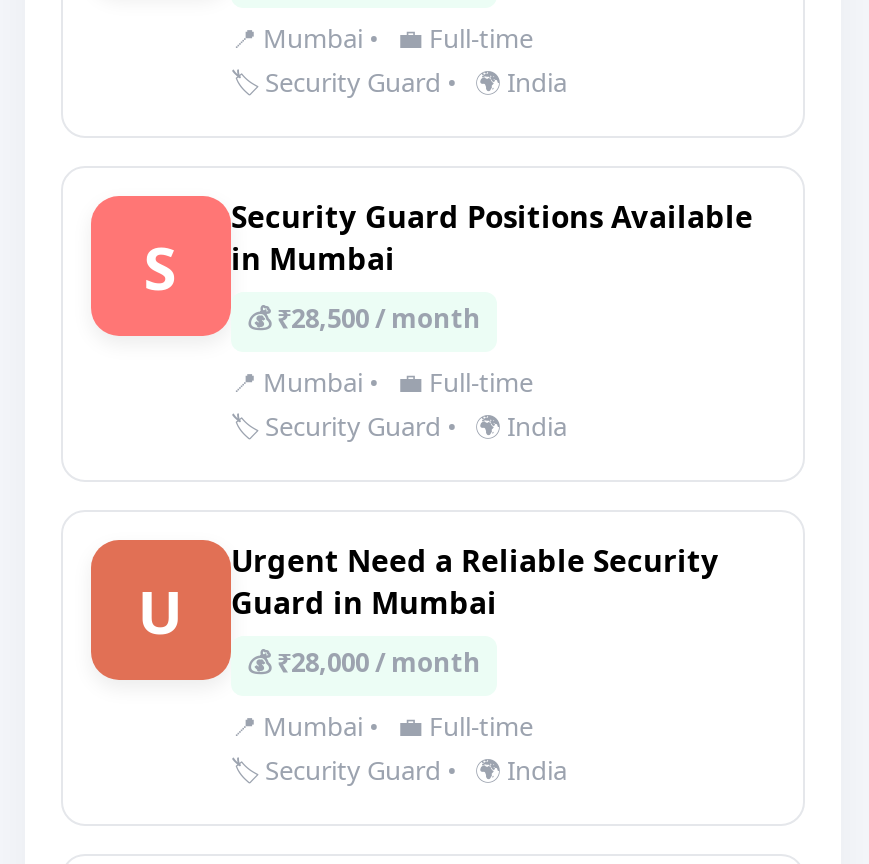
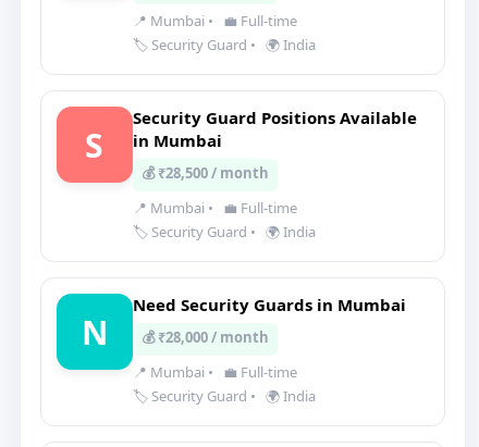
- Urgent Need a Reliable Security
- Guard in Mumbai
+ Need Security Guards in Mumbai

- U
+ N
